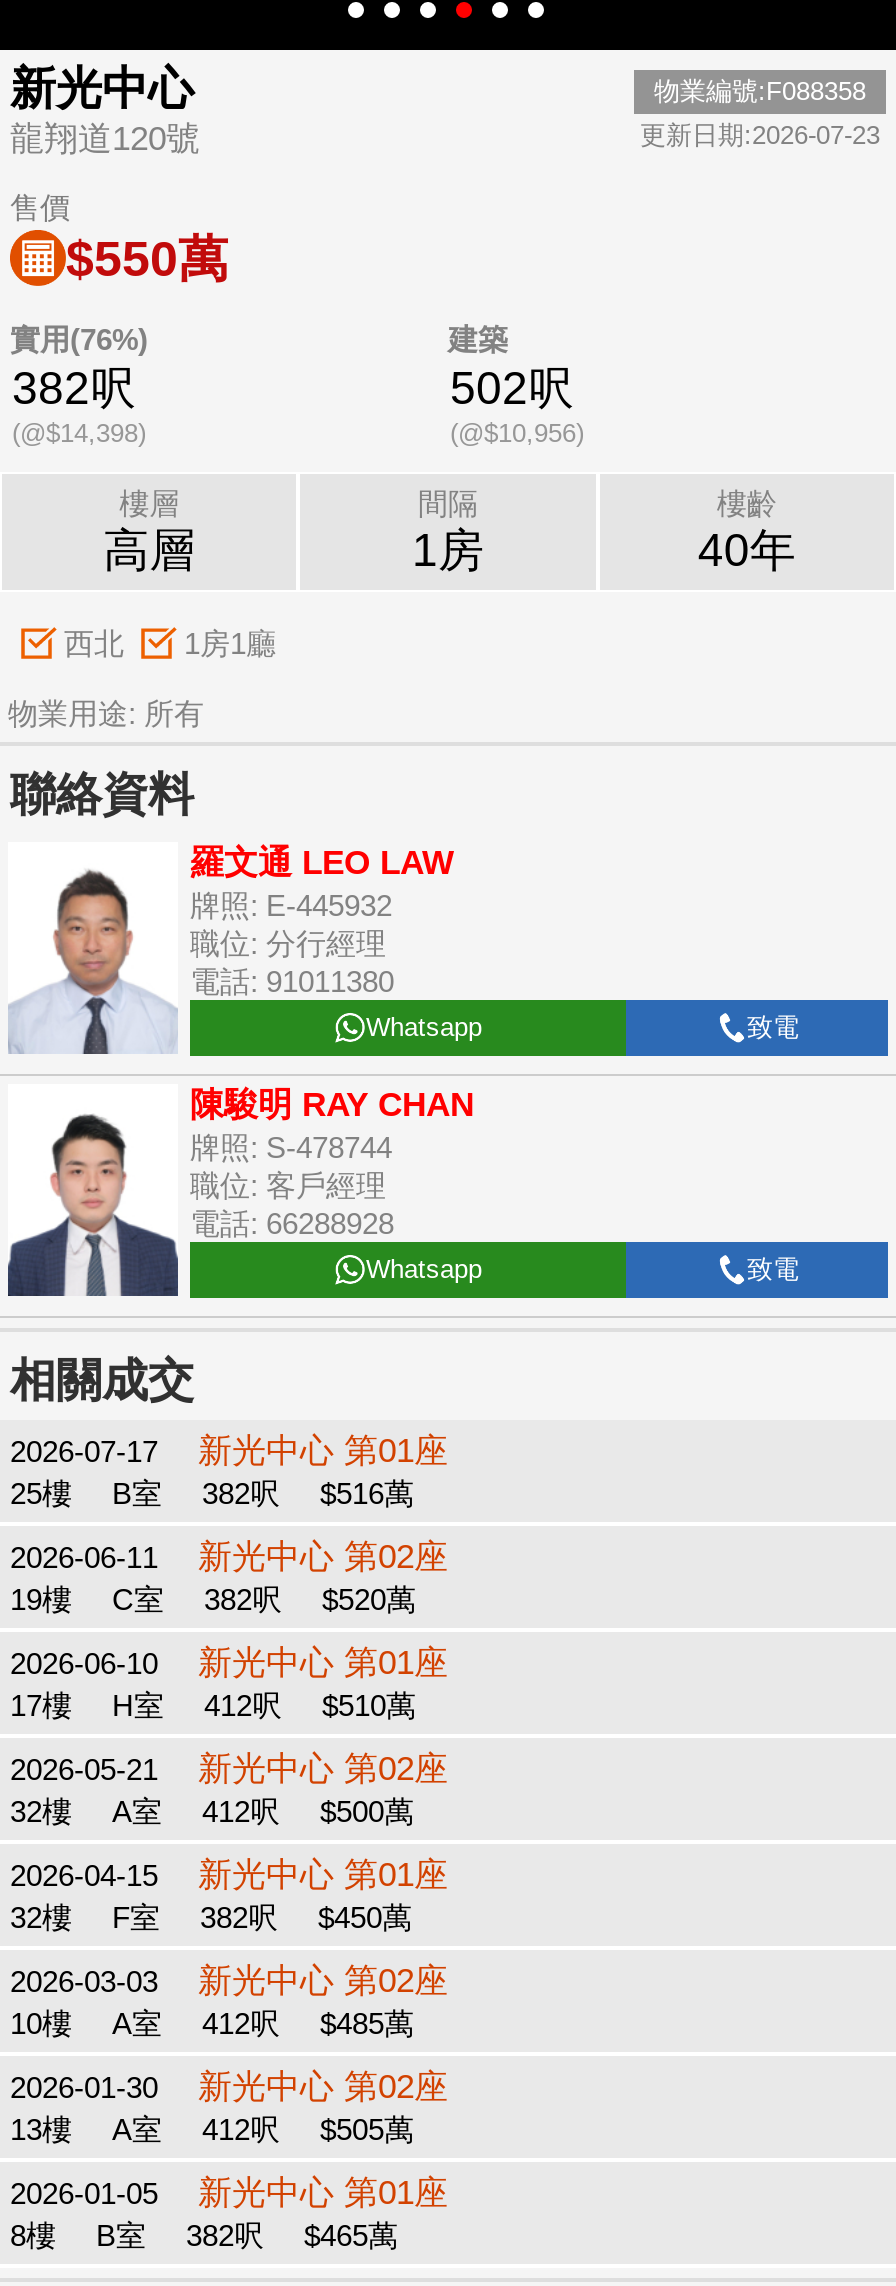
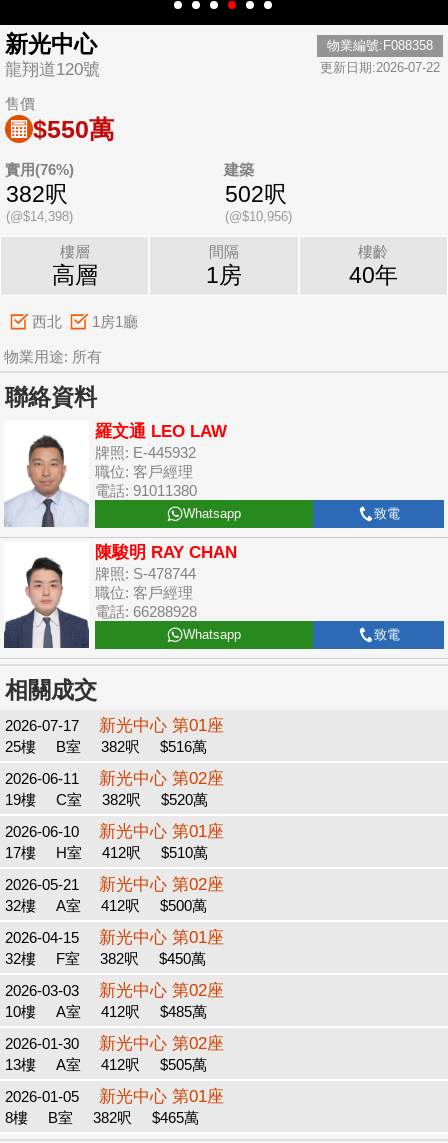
- 更新日期:2026-07-23
+ 更新日期:2026-07-22

- 職位: 分行經理
+ 職位: 客戶經理
